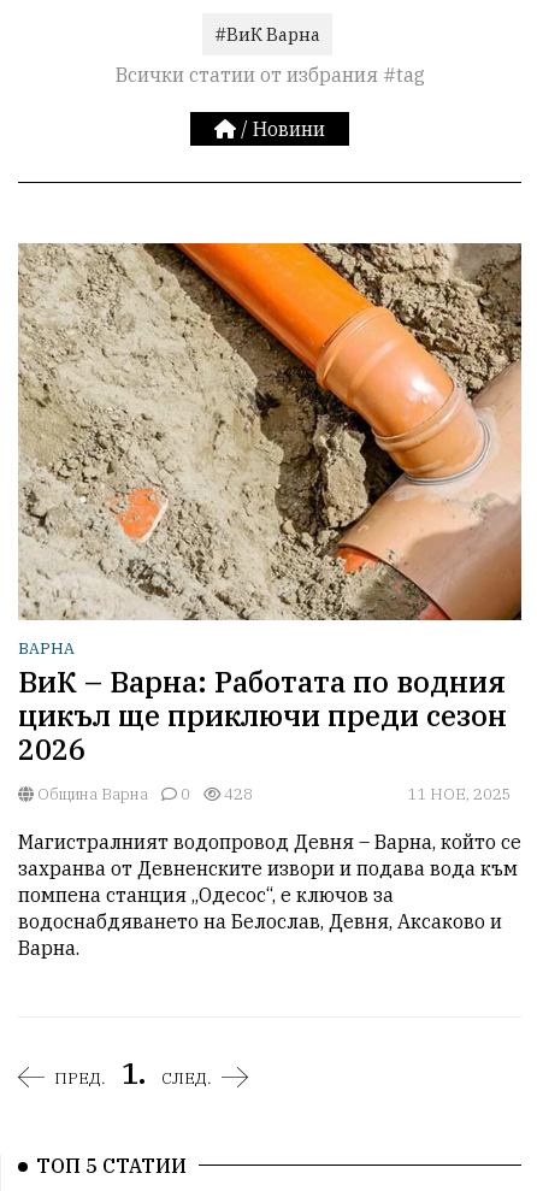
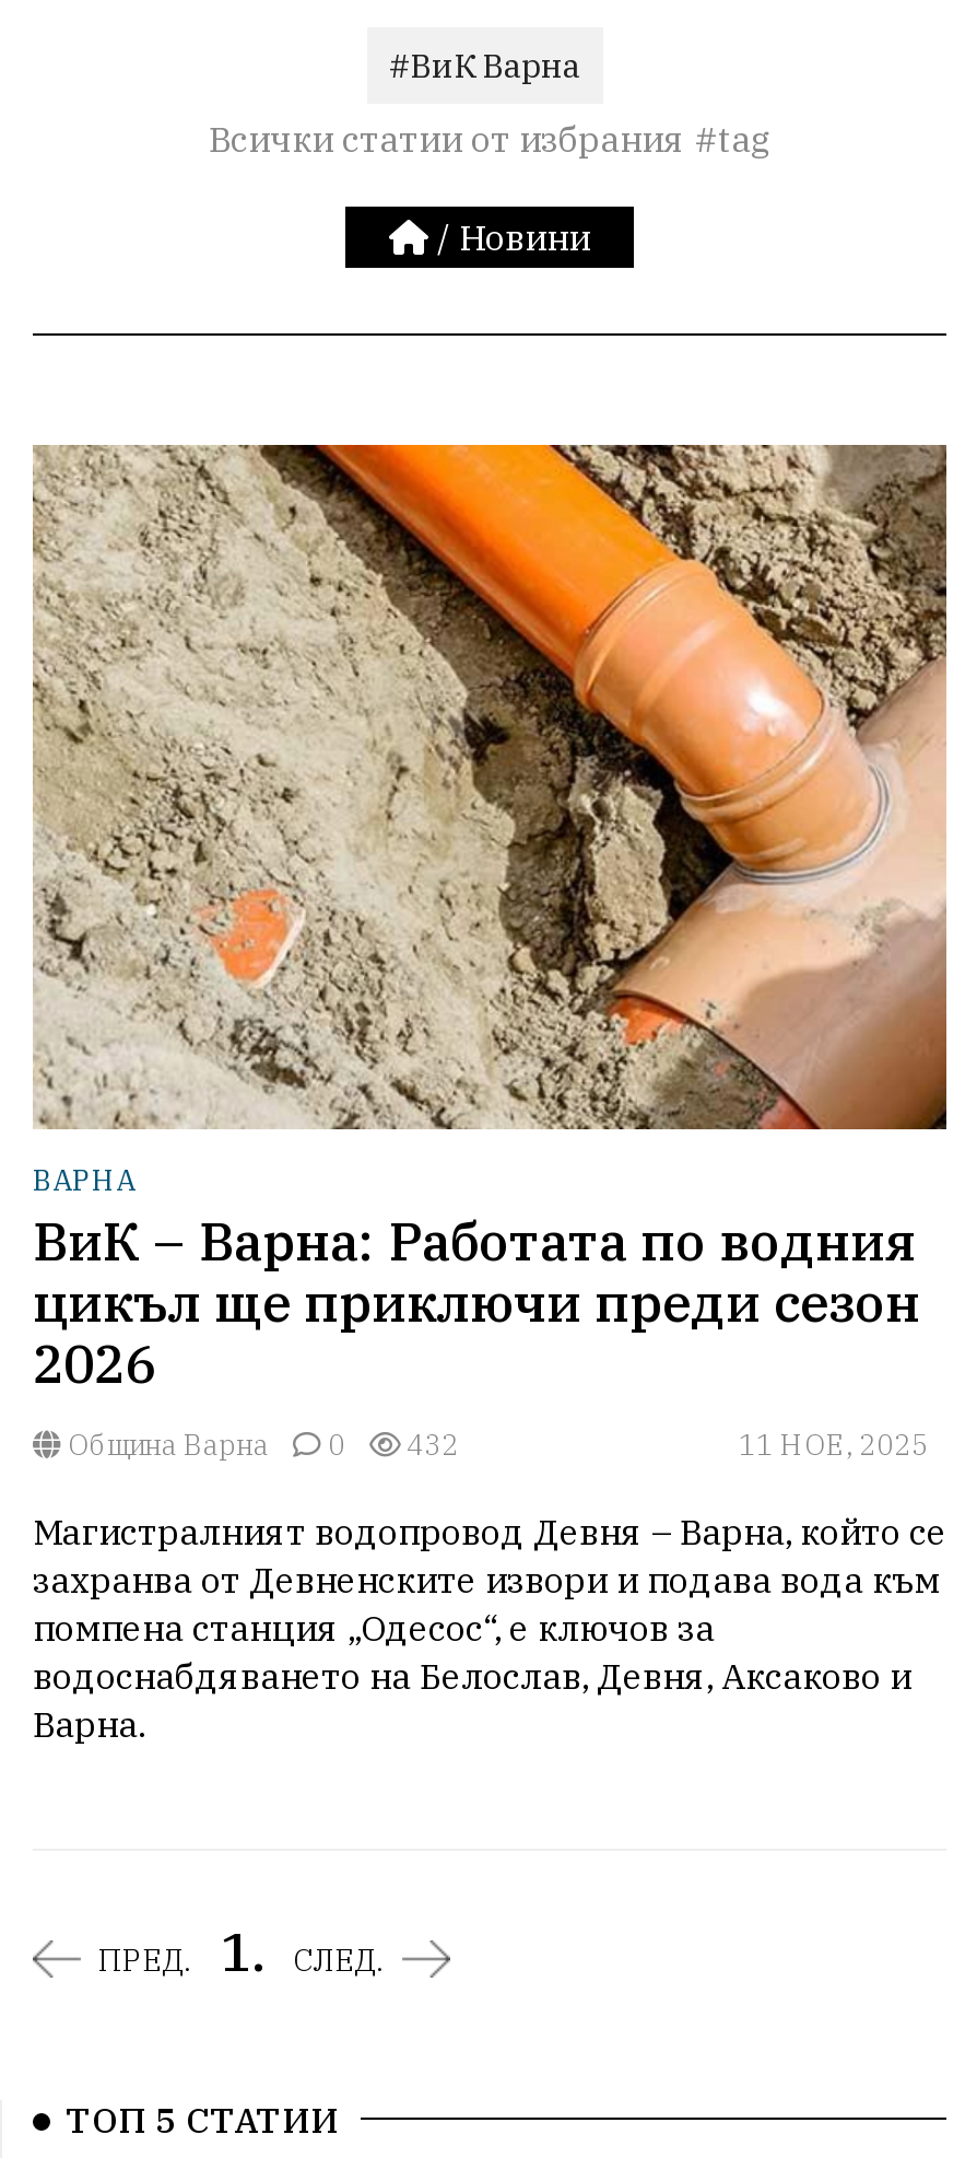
- Община Варна 0 428
+ Община Варна 0 432
